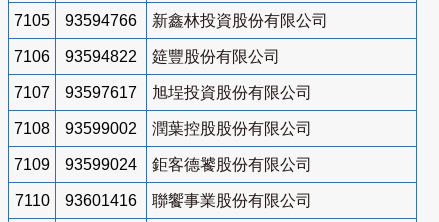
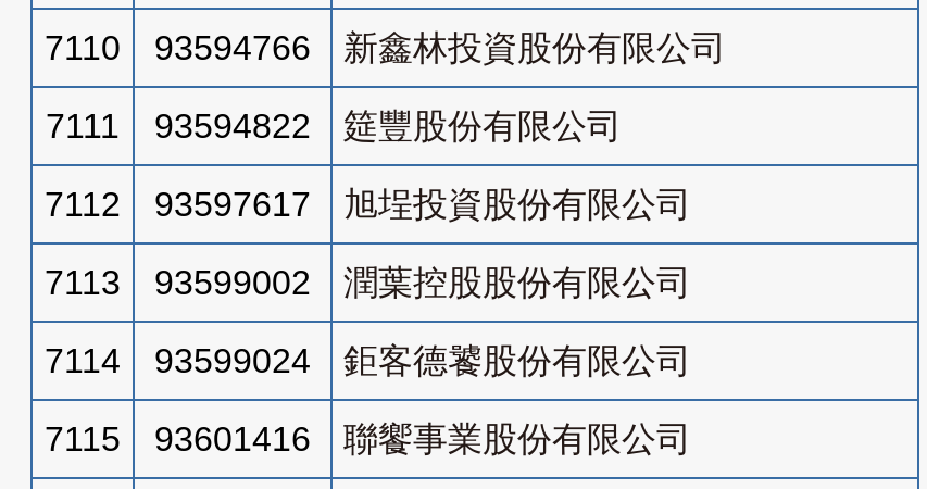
- 7105 93594766 新鑫林投資股份有限公司
+ 7110 93594766 新鑫林投資股份有限公司

- 7106 93594822 筵豐股份有限公司
+ 7111 93594822 筵豐股份有限公司

- 7107 93597617 旭埕投資股份有限公司
+ 7112 93597617 旭埕投資股份有限公司

- 7108 93599002 潤葉控股股份有限公司
+ 7113 93599002 潤葉控股股份有限公司

- 7109 93599024 鉅客德饕股份有限公司
+ 7114 93599024 鉅客德饕股份有限公司

- 7110 93601416 聯饗事業股份有限公司
+ 7115 93601416 聯饗事業股份有限公司
